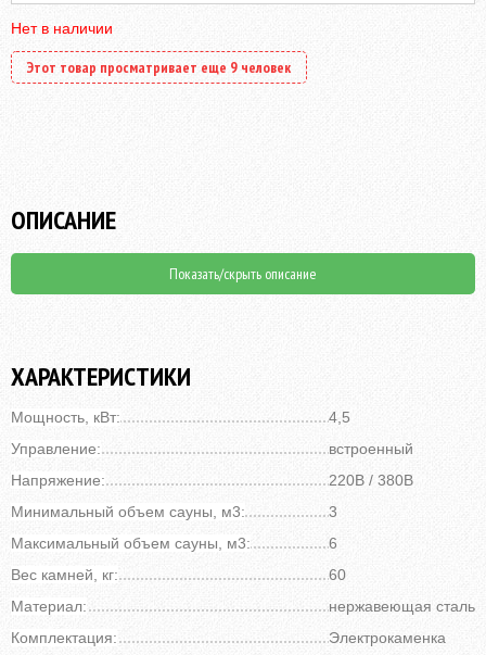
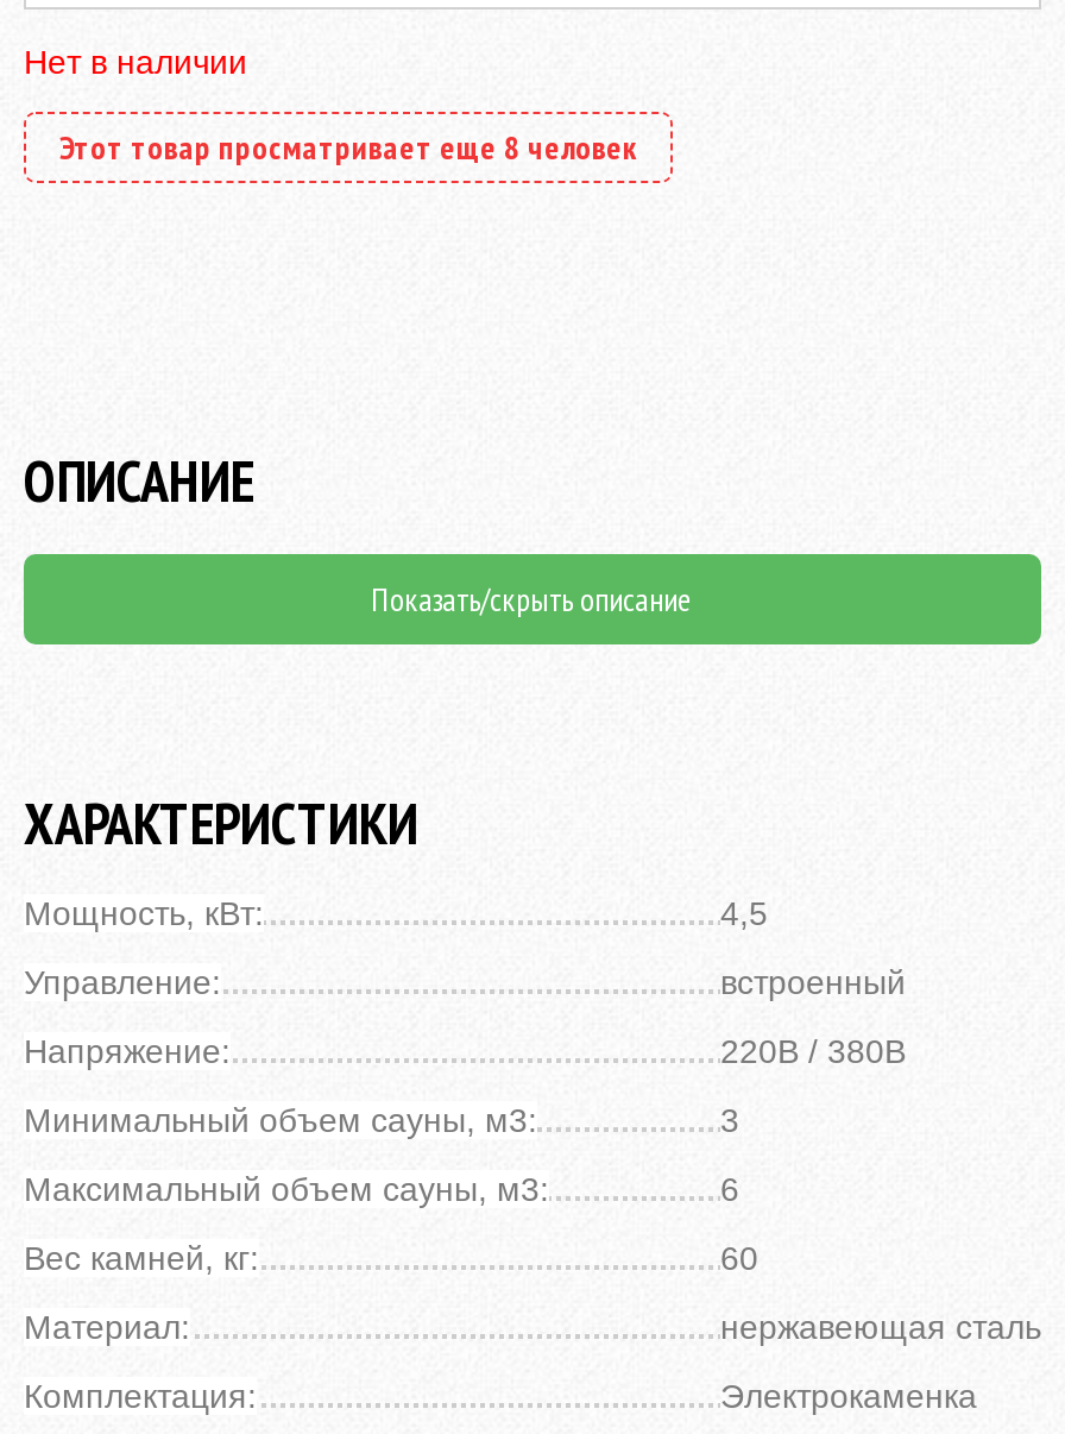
- Этот товар просматривает еще 9 человек
+ Этот товар просматривает еще 8 человек
